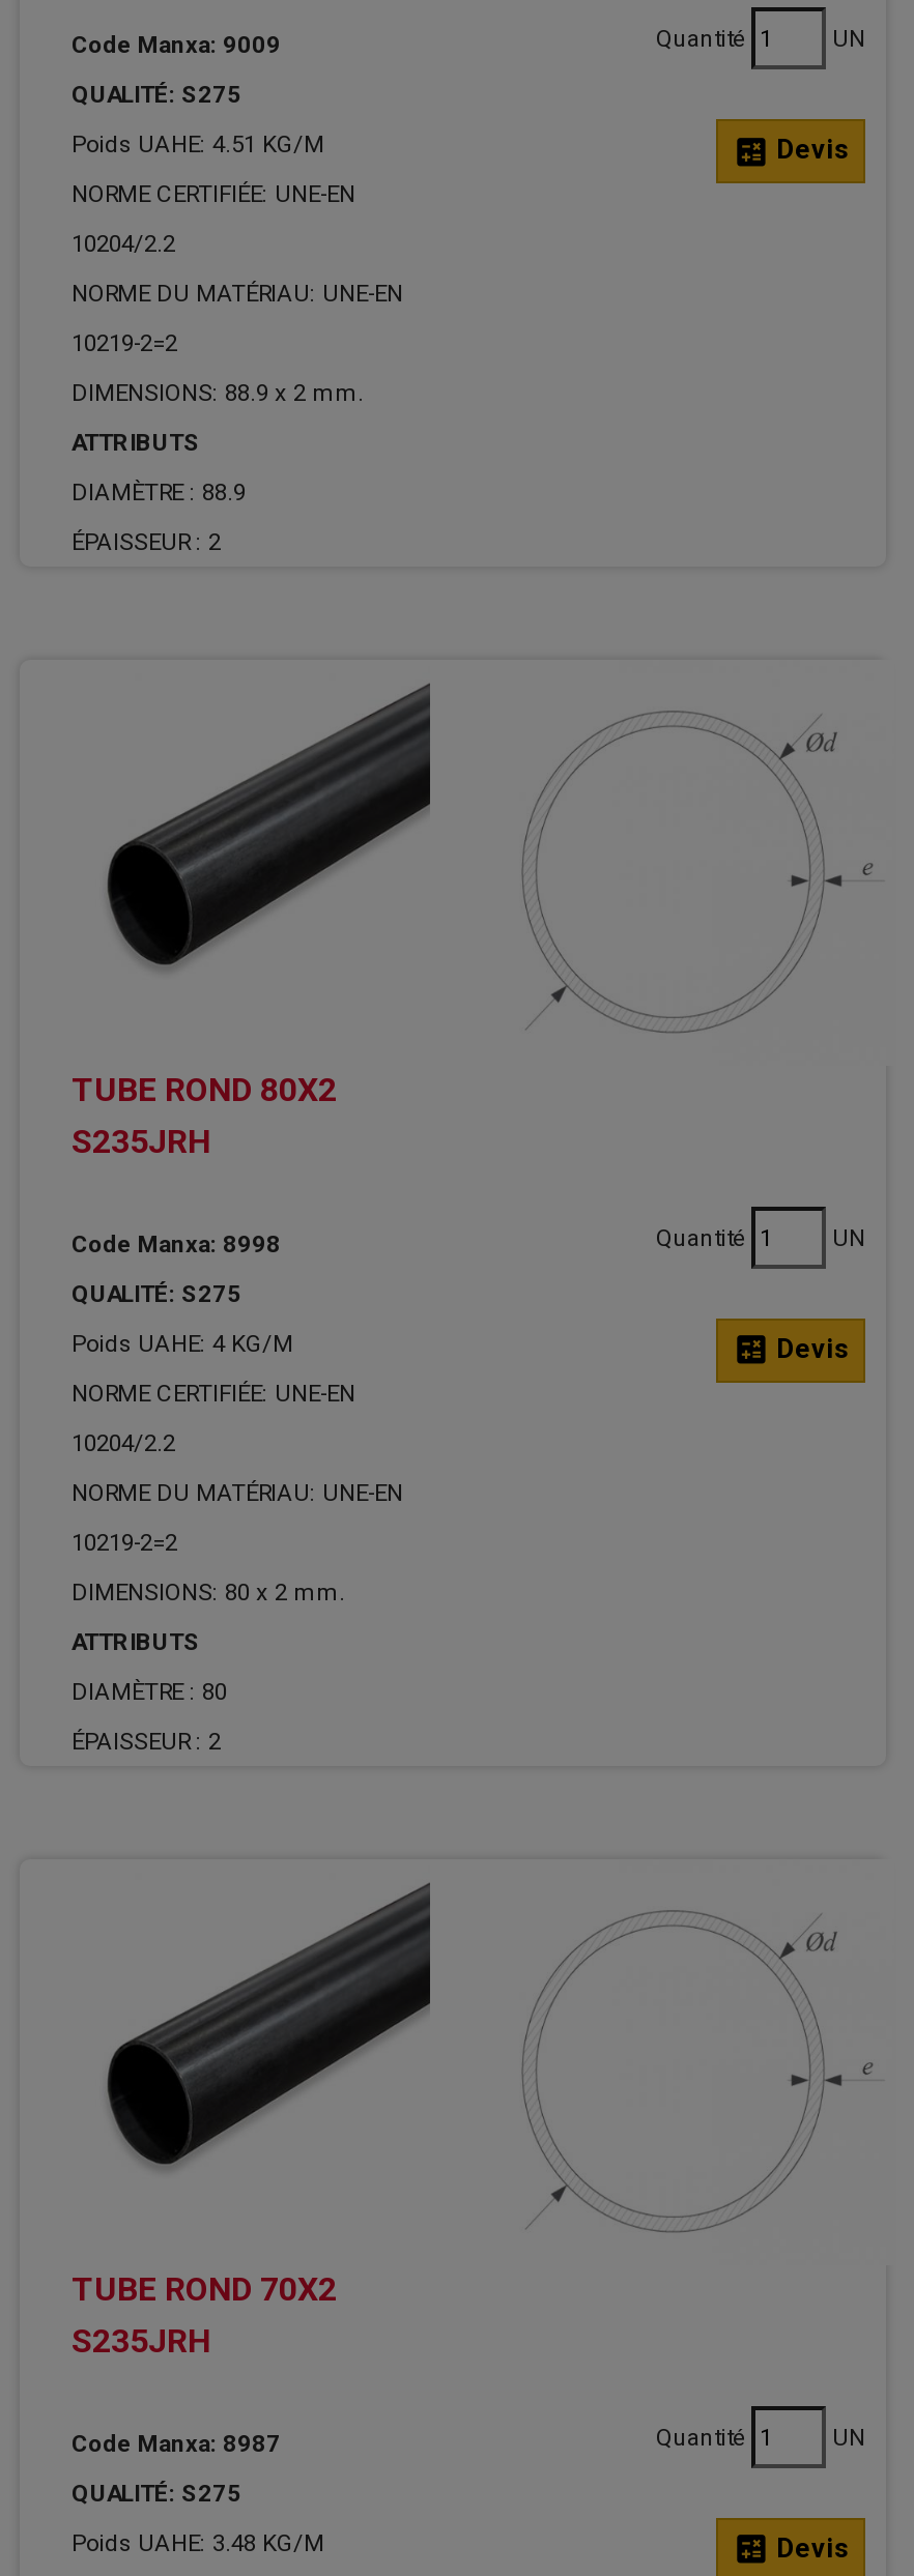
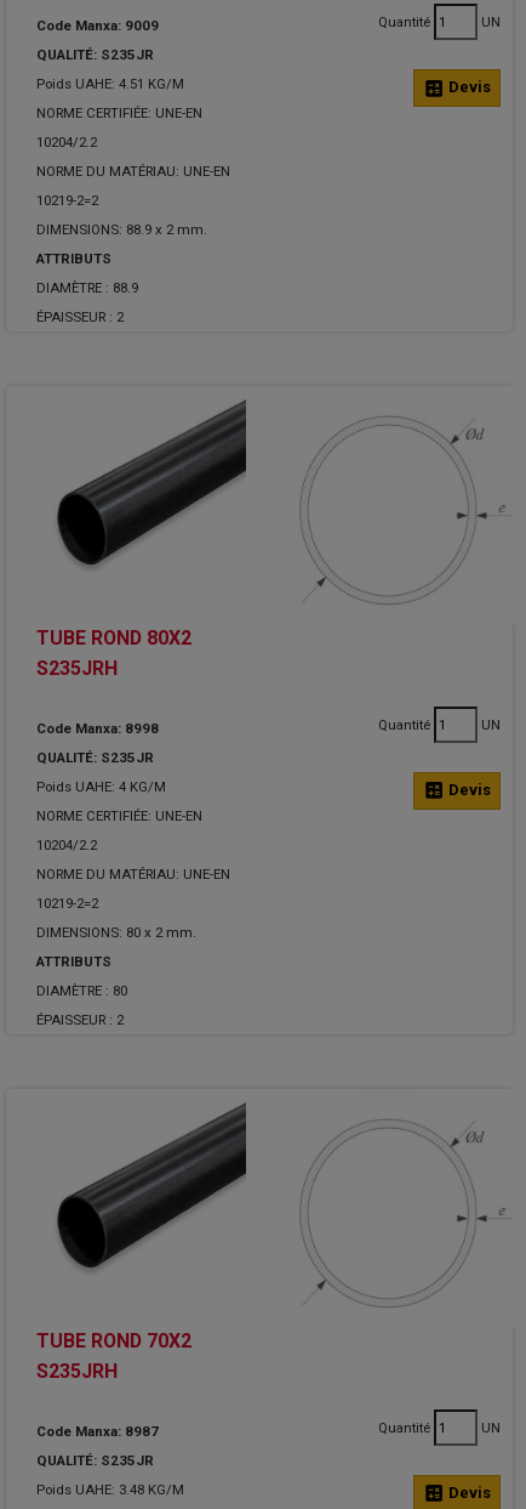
- QUALITÉ: S275
+ QUALITÉ: S235JR

- QUALITÉ: S275
+ QUALITÉ: S235JR

- QUALITÉ: S275
+ QUALITÉ: S235JR
